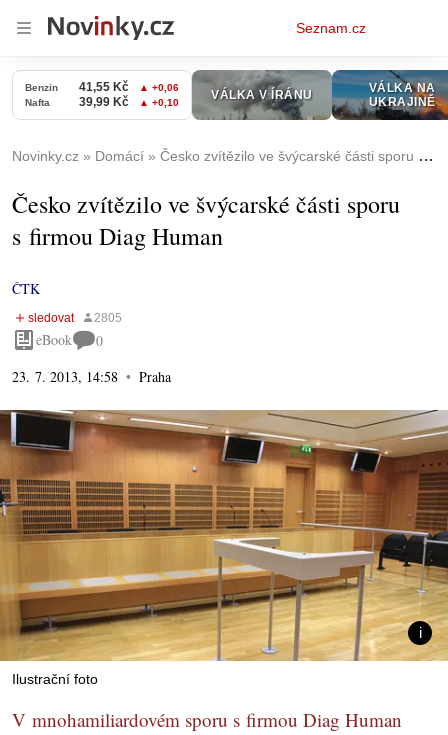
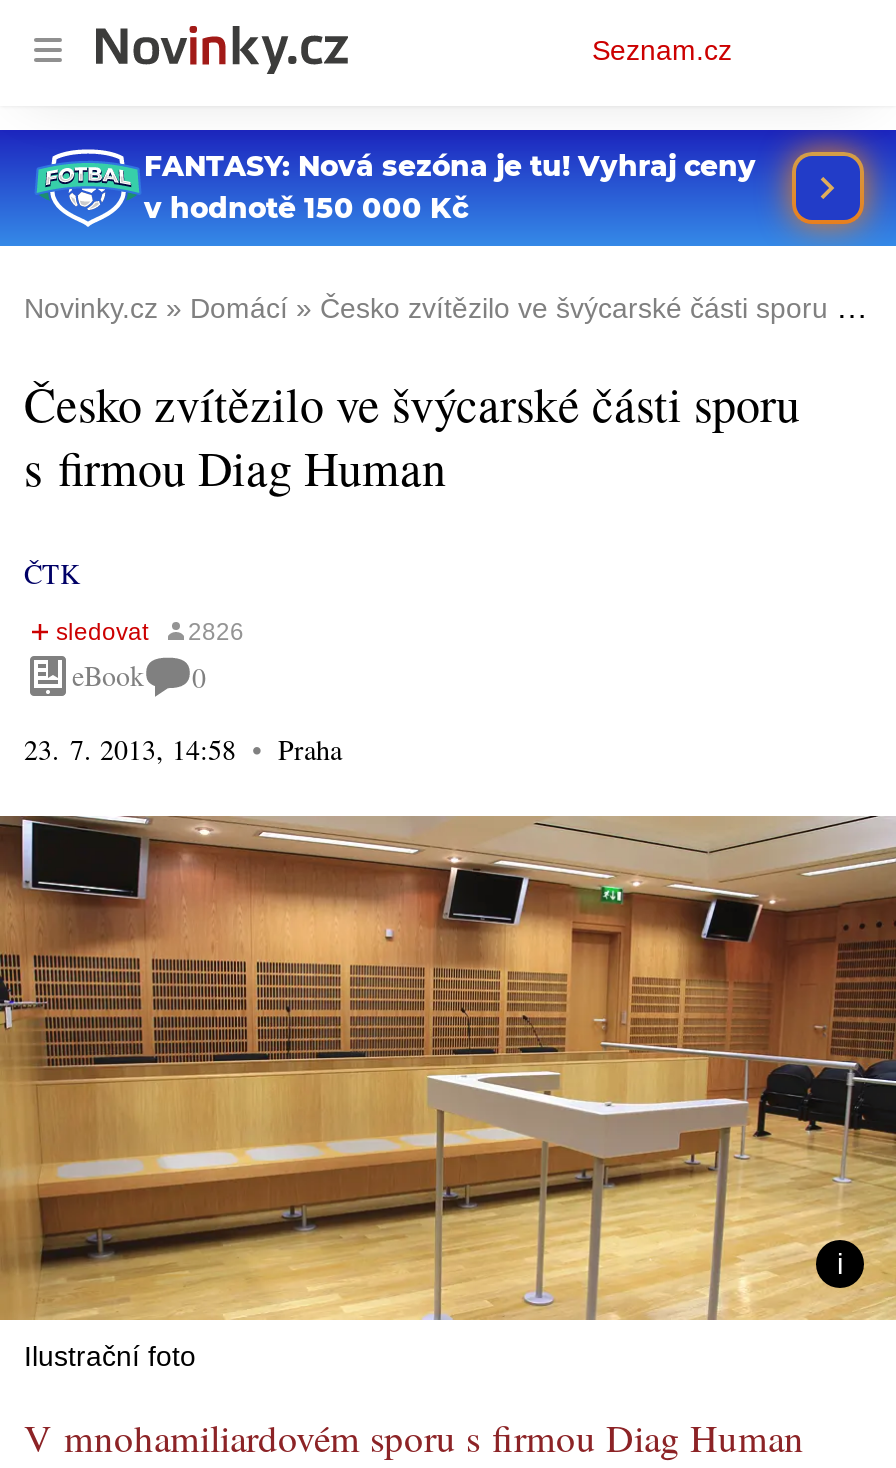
- [image]
+ [image]
